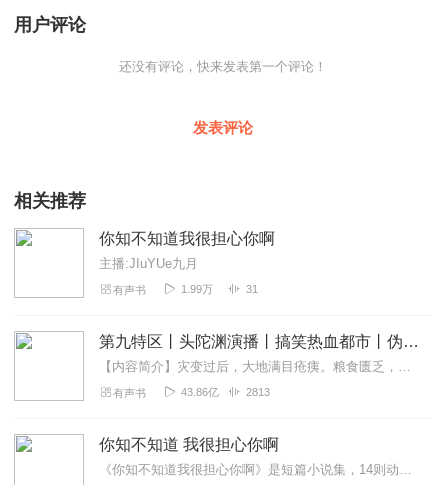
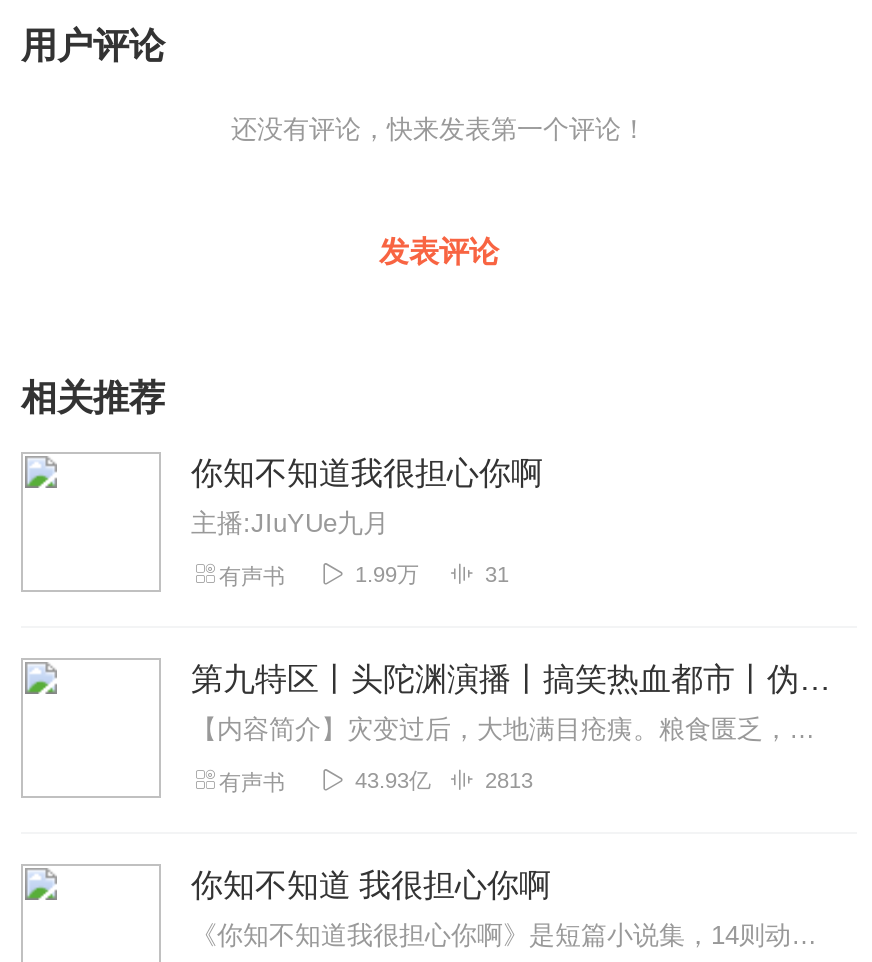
- 43.86亿
+ 43.93亿
